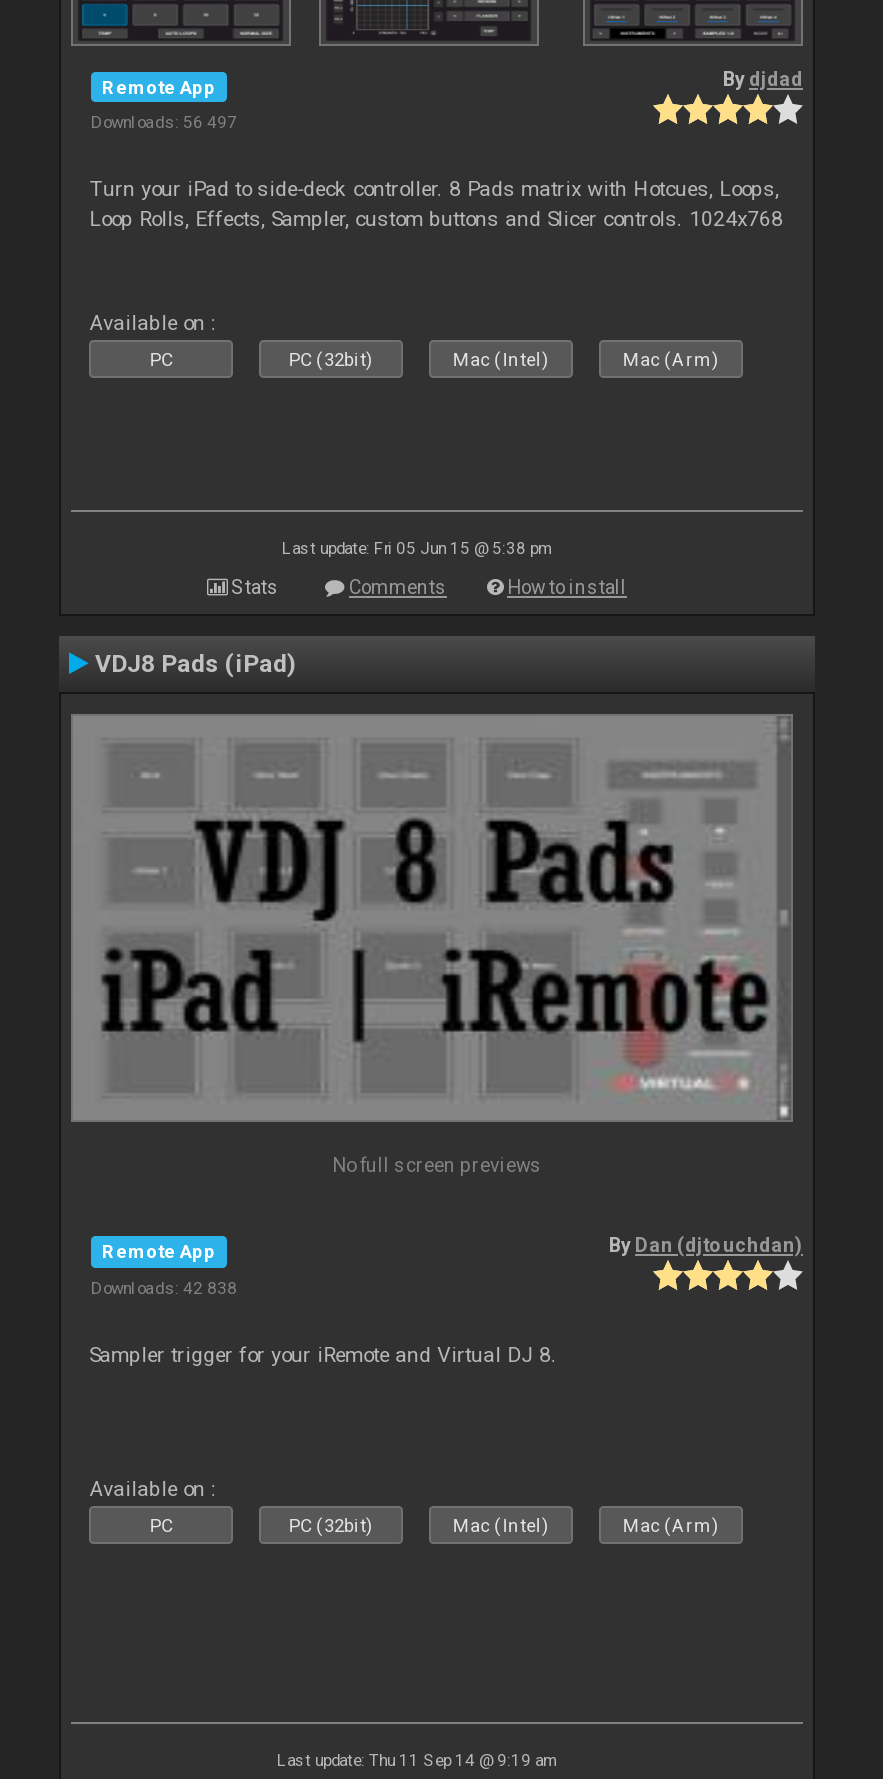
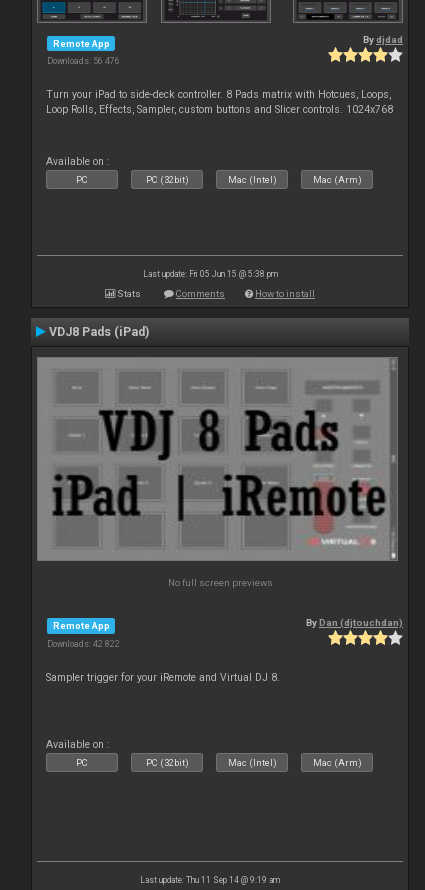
- Downloads: 56 497
+ Downloads: 56 476

- Downloads: 42 838
+ Downloads: 42 822
